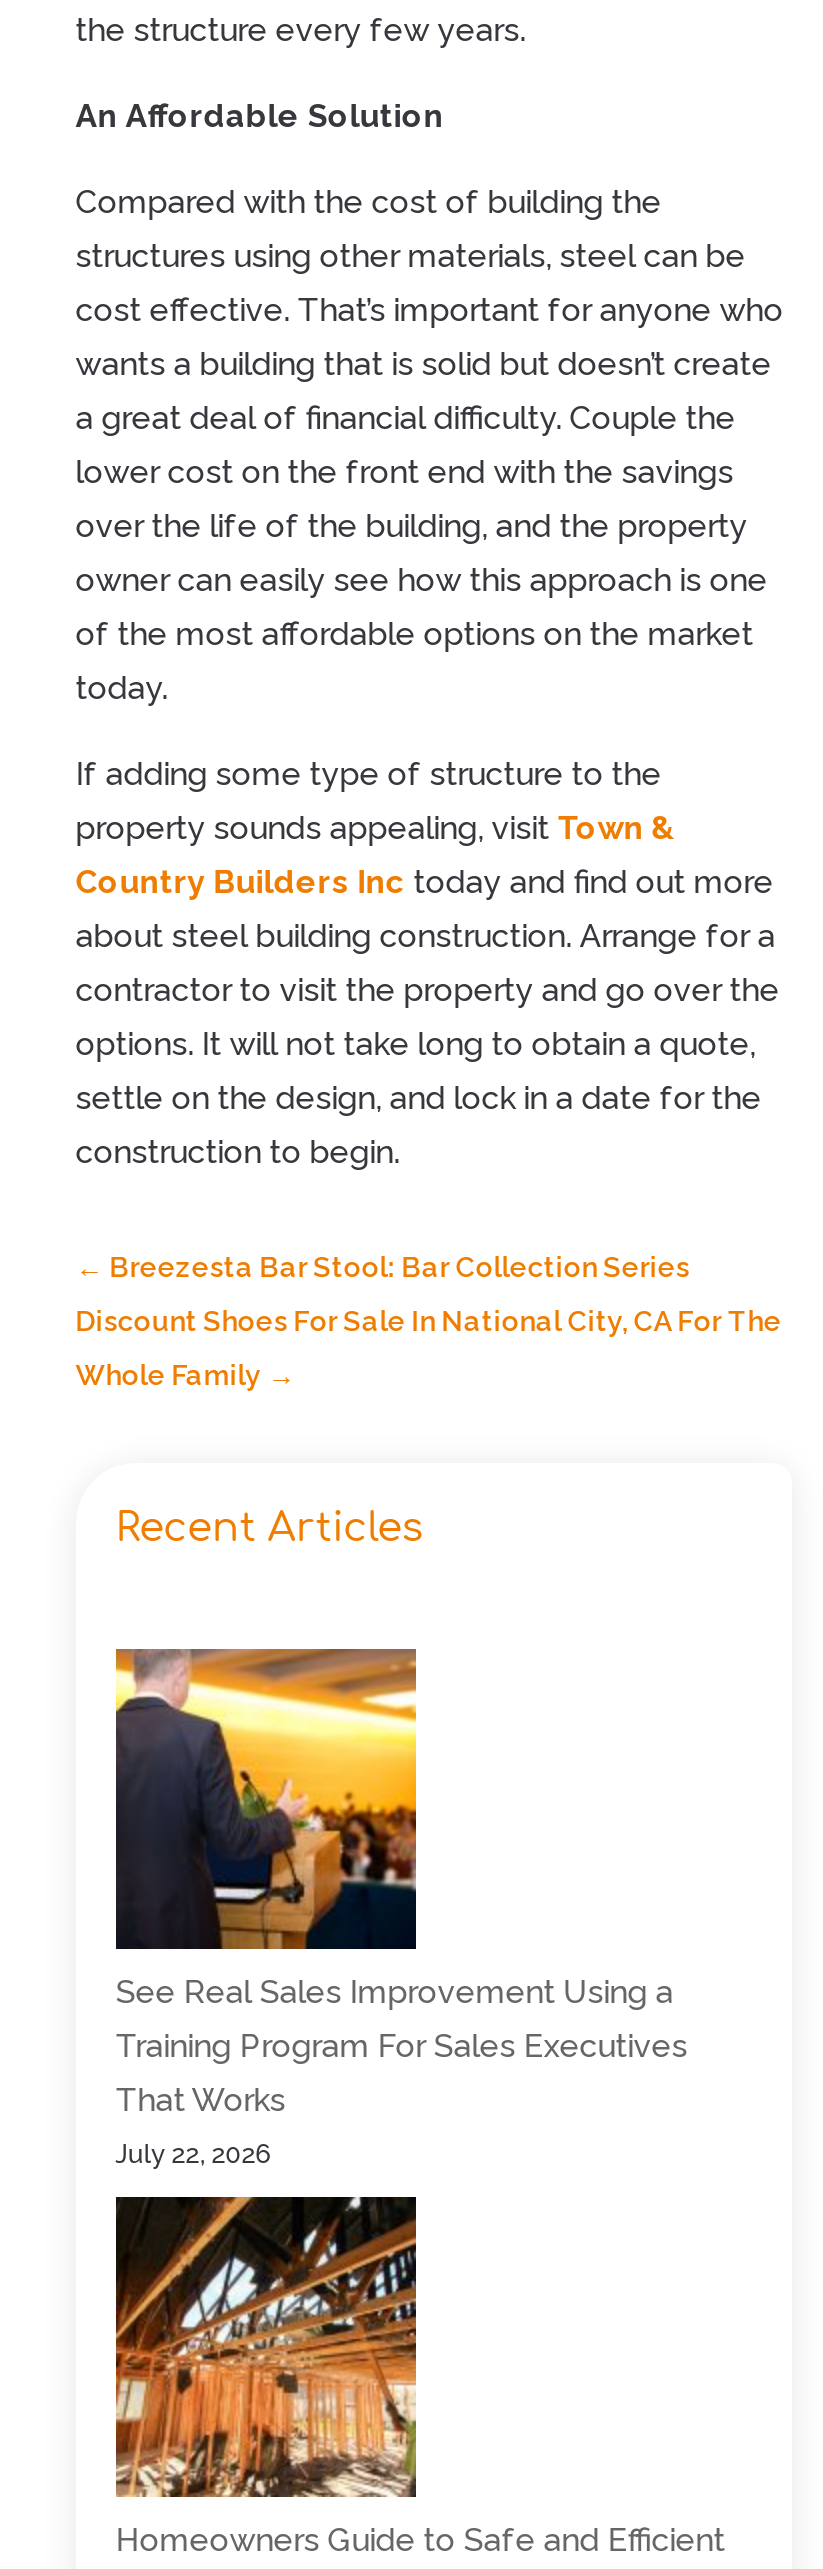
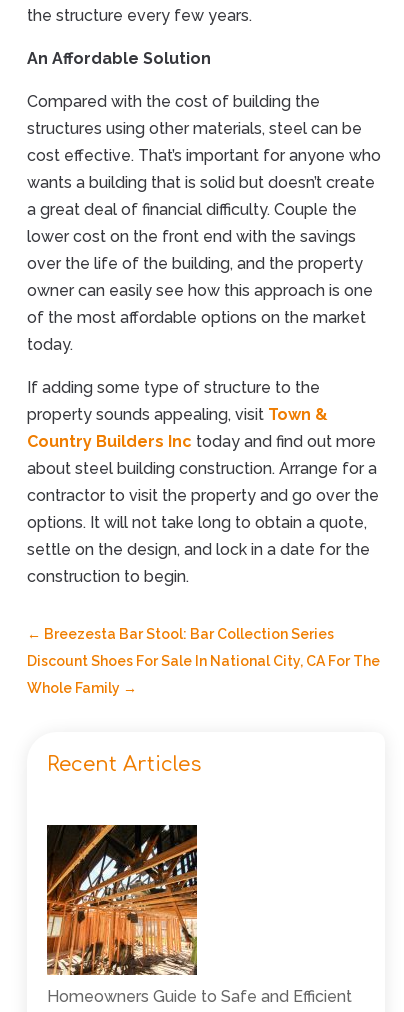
- [image]
- See Real Sales Improvement Using a
- Training Program For Sales Executives
- That Works
- July 22, 2026
